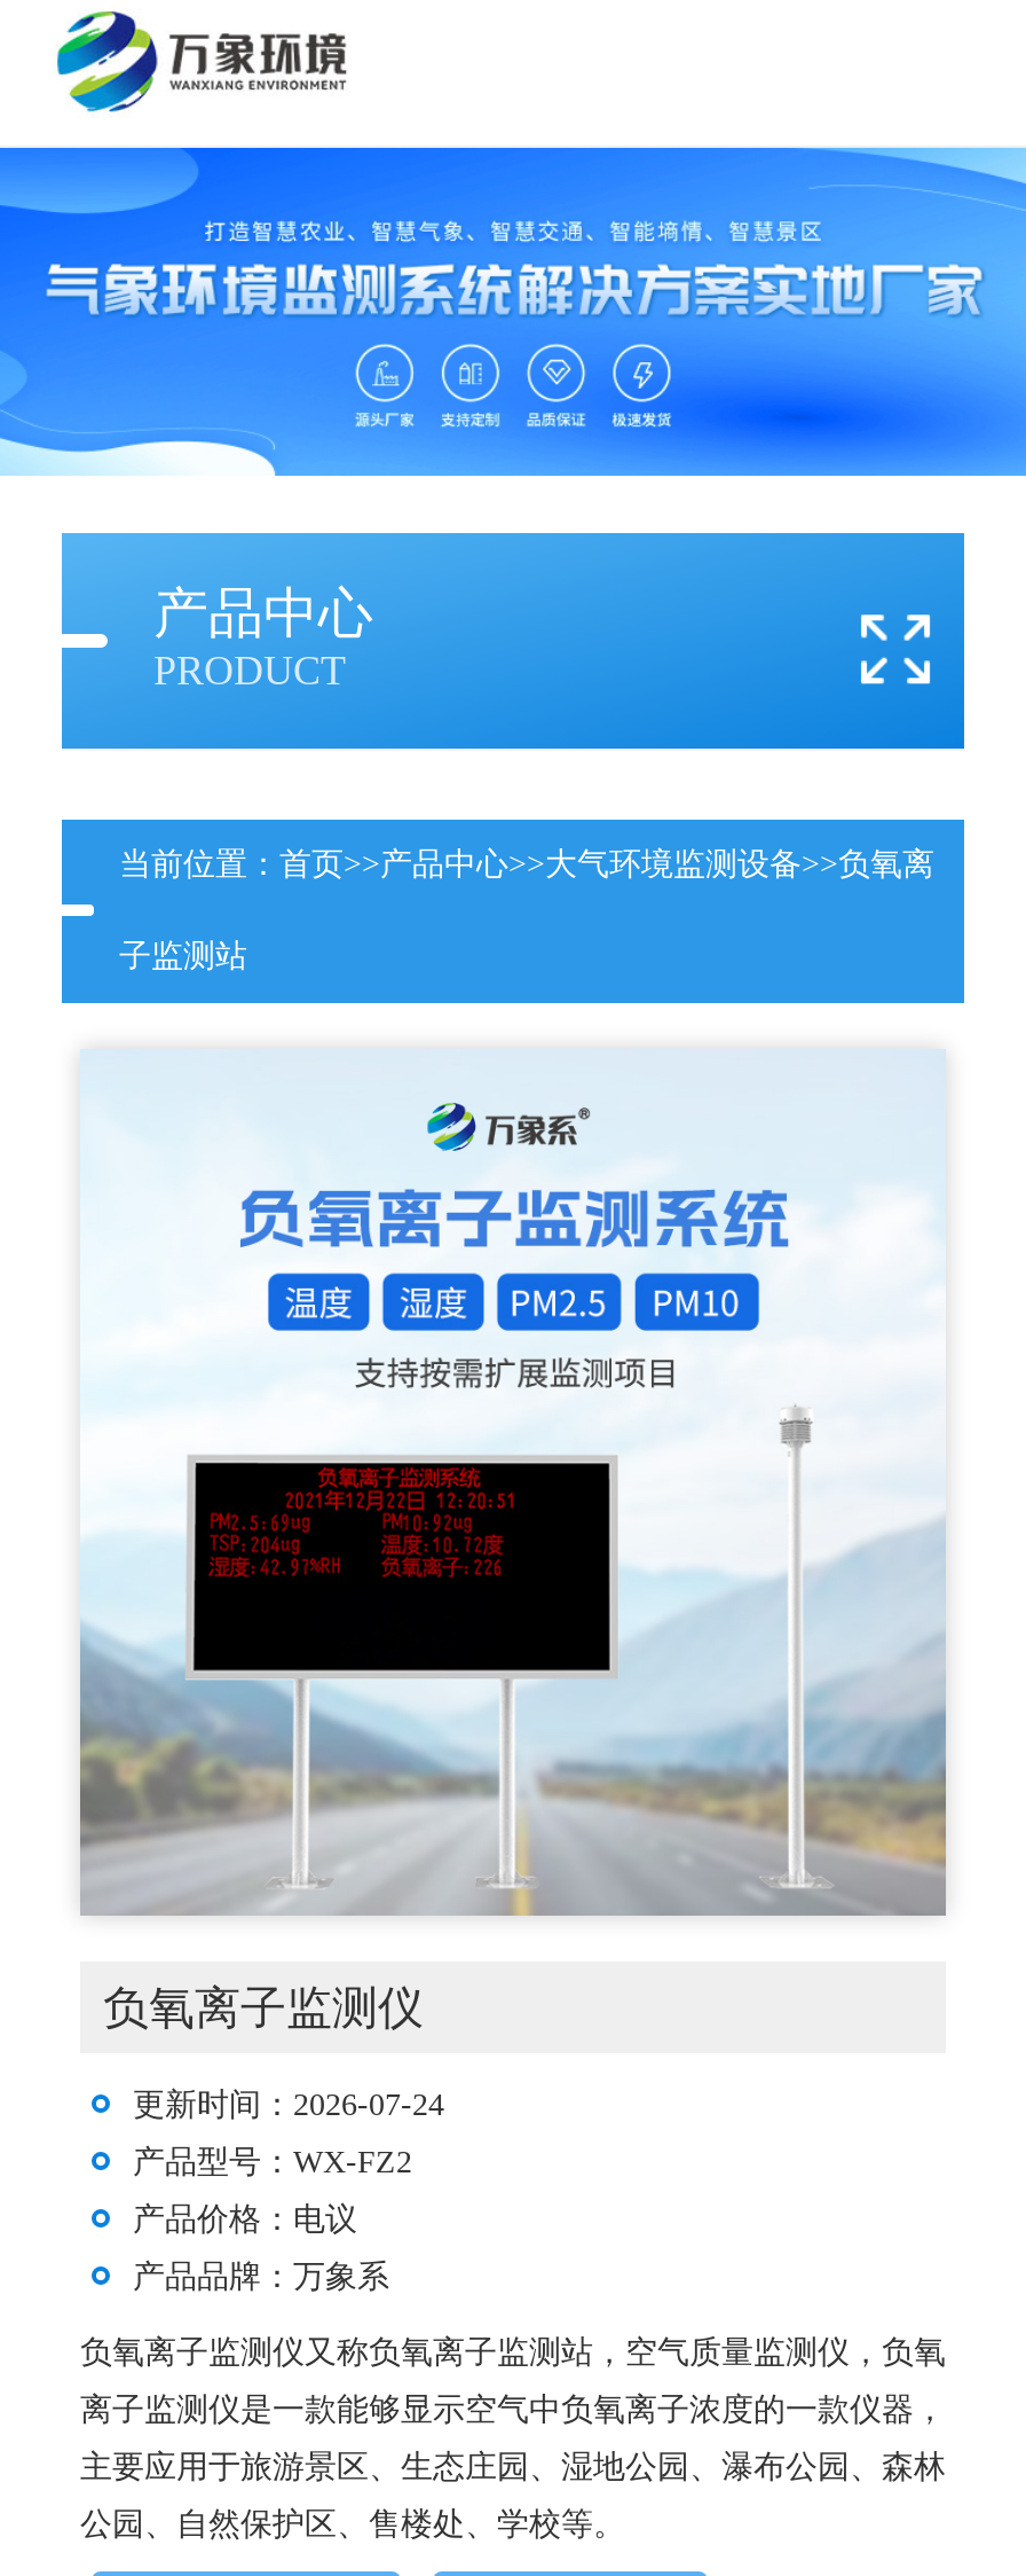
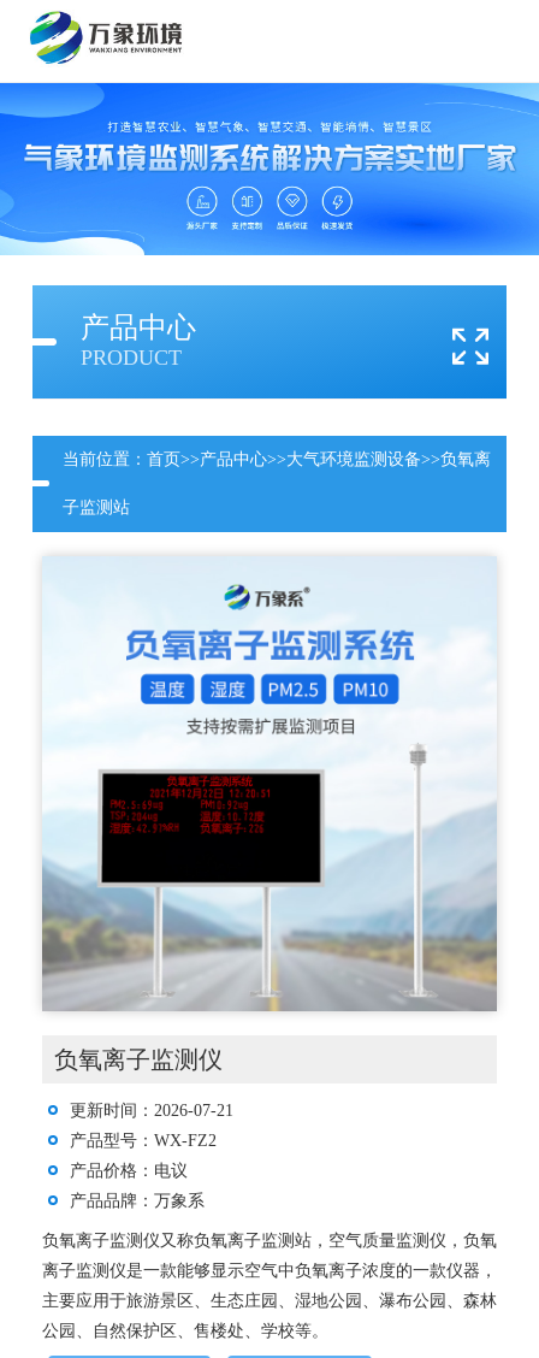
- 更新时间：2026-07-24
+ 更新时间：2026-07-21
